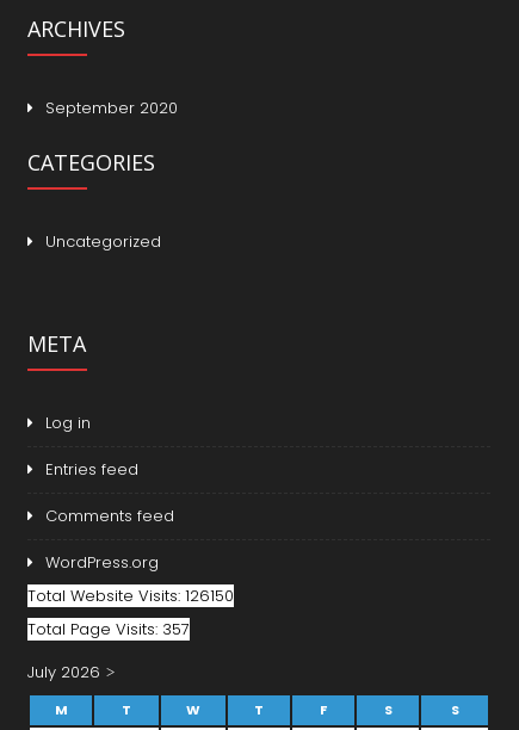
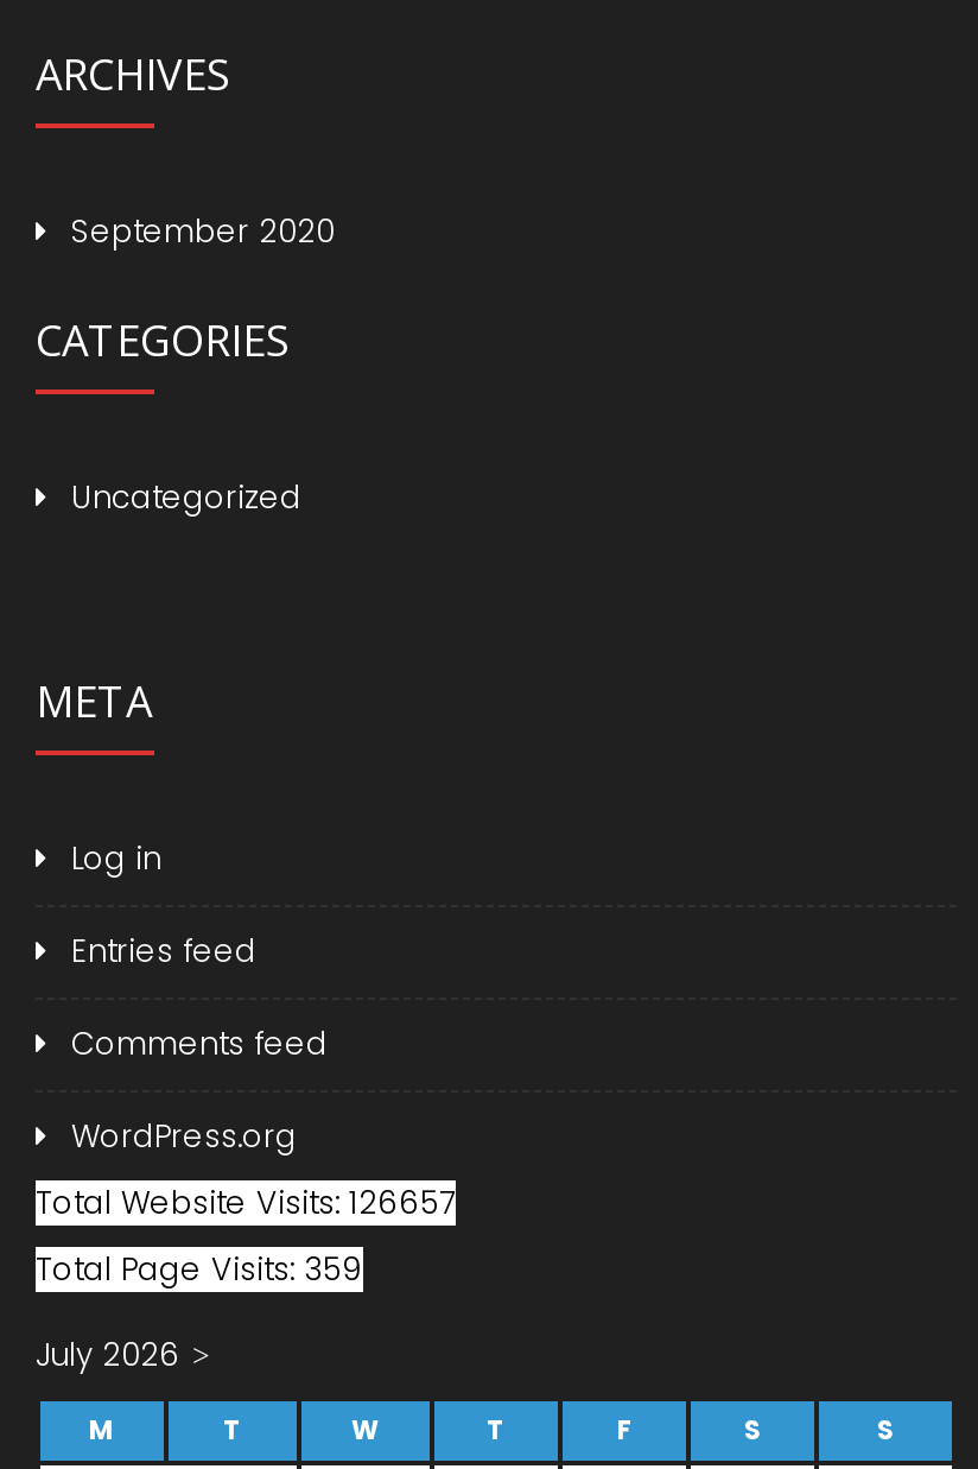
- Total Website Visits: 126150
+ Total Website Visits: 126657

- Total Page Visits: 357
+ Total Page Visits: 359
